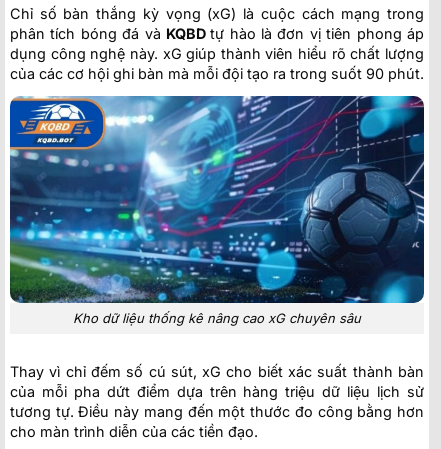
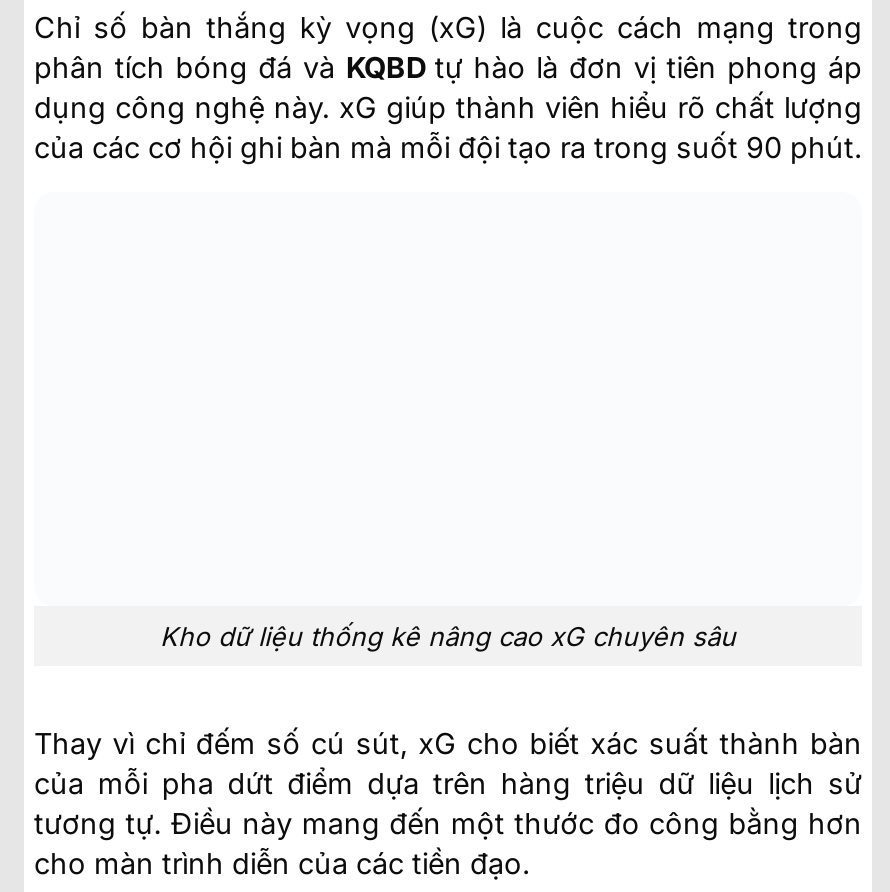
- [image]
